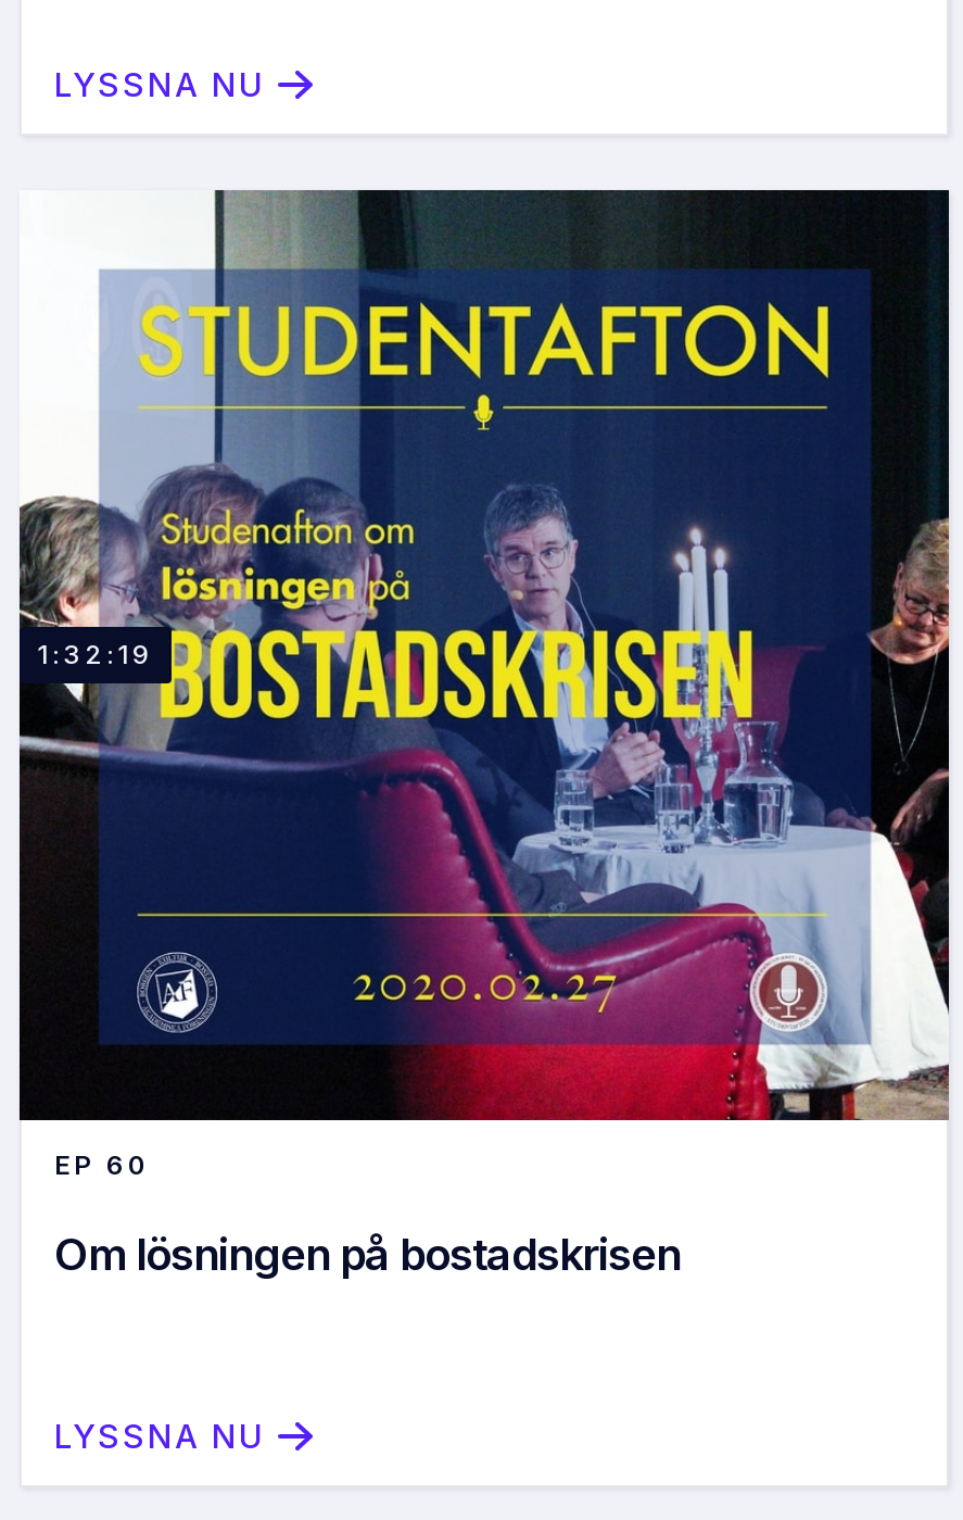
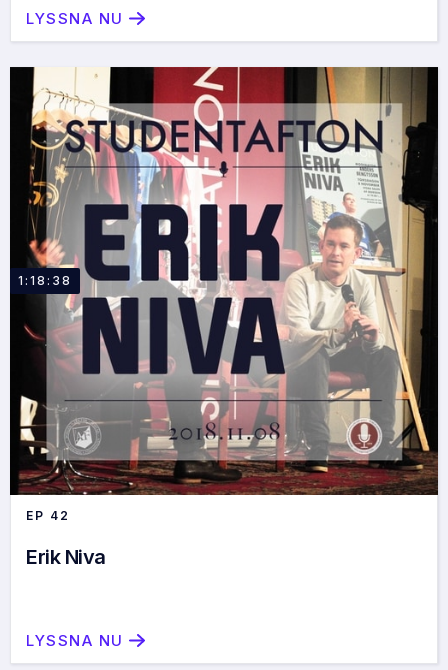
- [image]
- 1:32:19
+ [image]
+ 1:18:38

- EP 60
+ EP 42

- Om lösningen på bostadskrisen
+ Erik Niva
